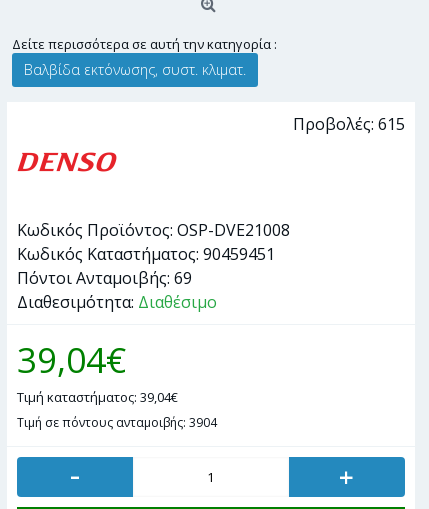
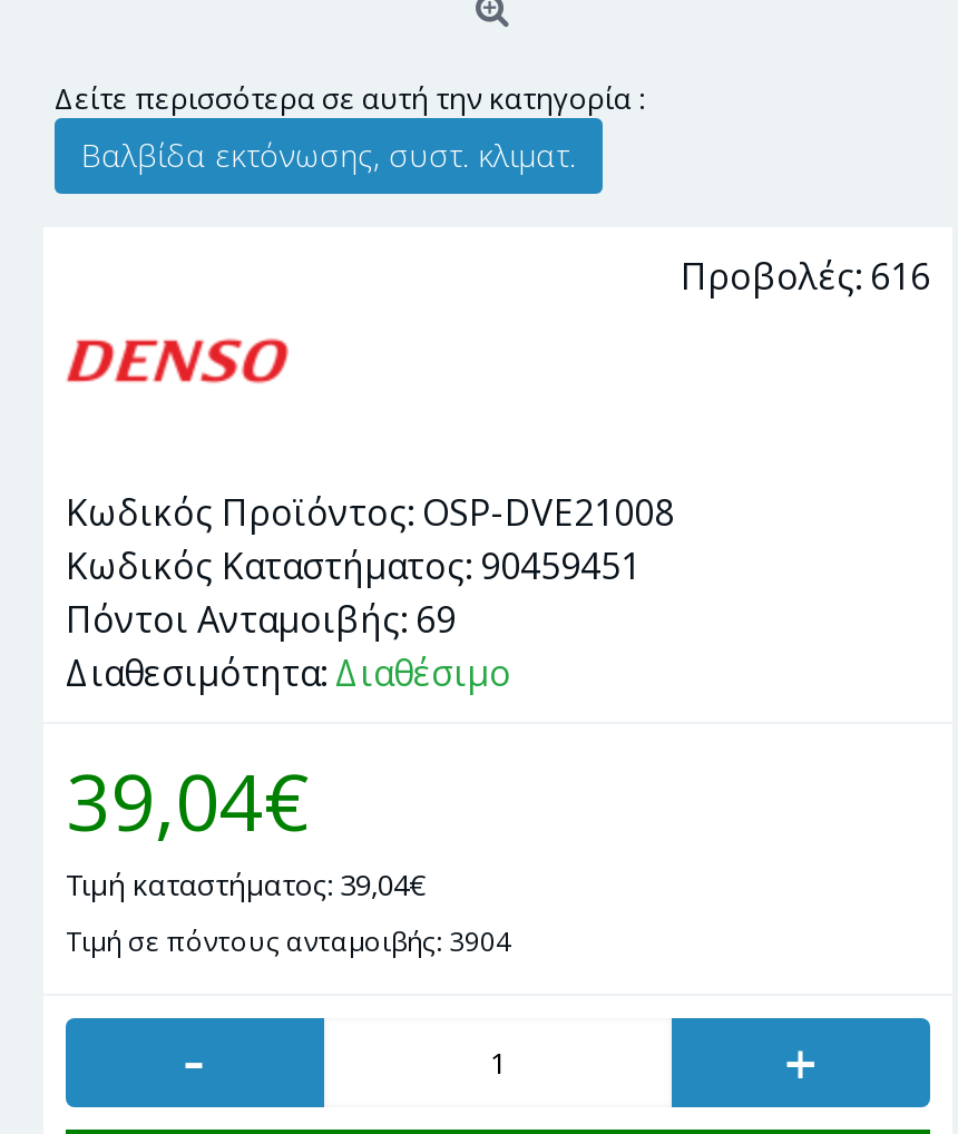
- Προβολές: 615
+ Προβολές: 616
